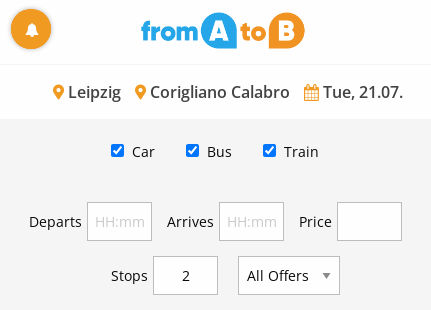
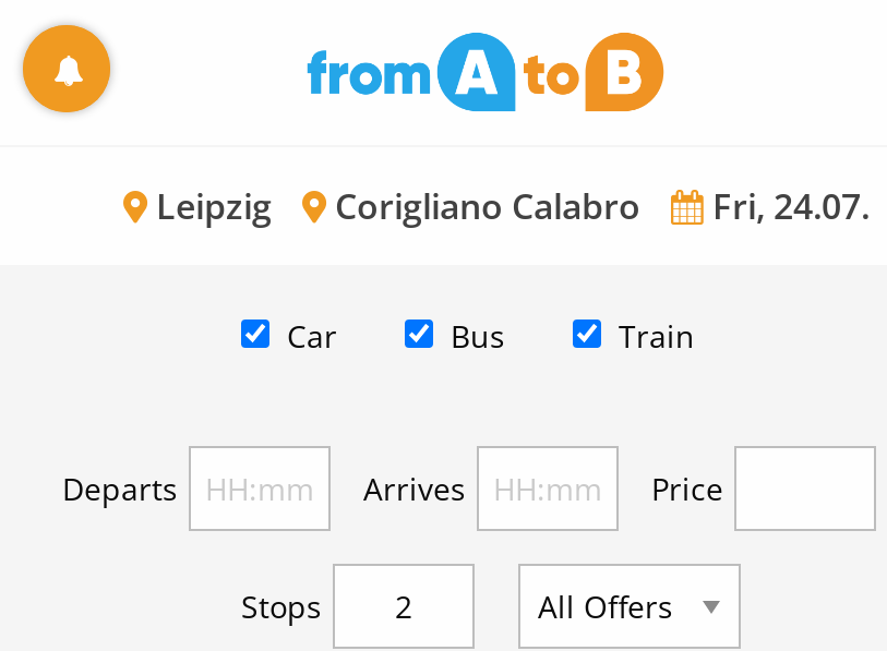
- Leipzig Corigliano Calabro Tue, 21.07.
+ Leipzig Corigliano Calabro Fri, 24.07.
